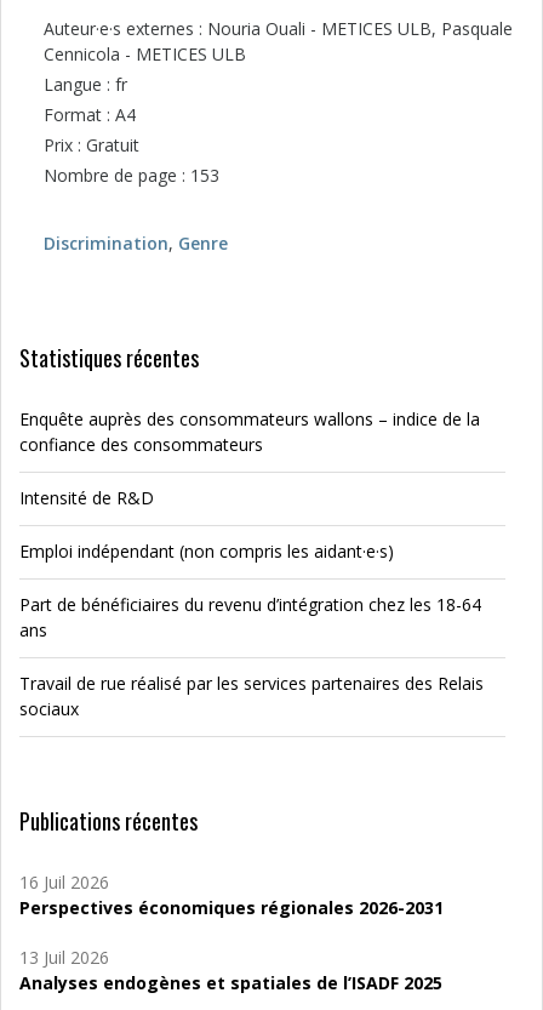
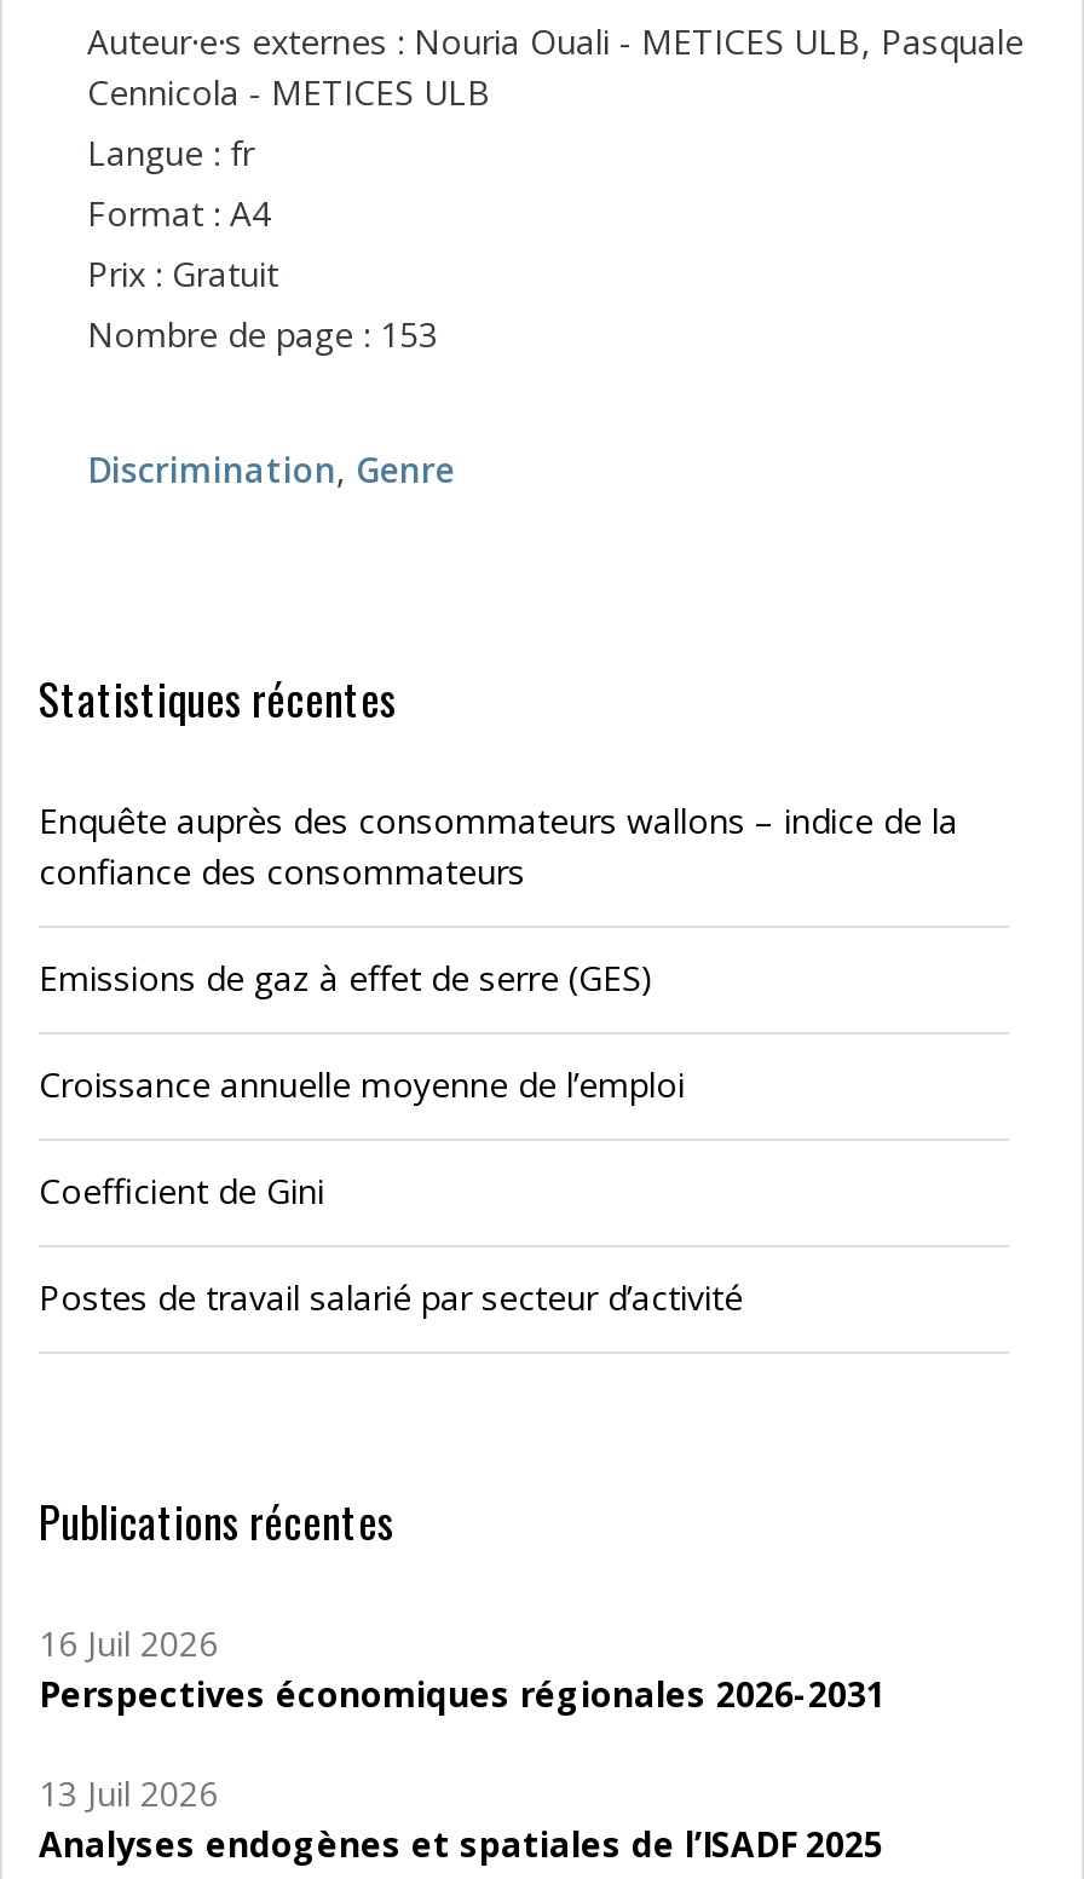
- Intensité de R&D
+ Emissions de gaz à effet de serre (GES)

- Emploi indépendant (non compris les aidant·e·s)
+ Croissance annuelle moyenne de l’emploi

- Part de bénéficiaires du revenu d’intégration chez les 18-64
- ans
+ Coefficient de Gini

- Travail de rue réalisé par les services partenaires des Relais
- sociaux
+ Postes de travail salarié par secteur d’activité
